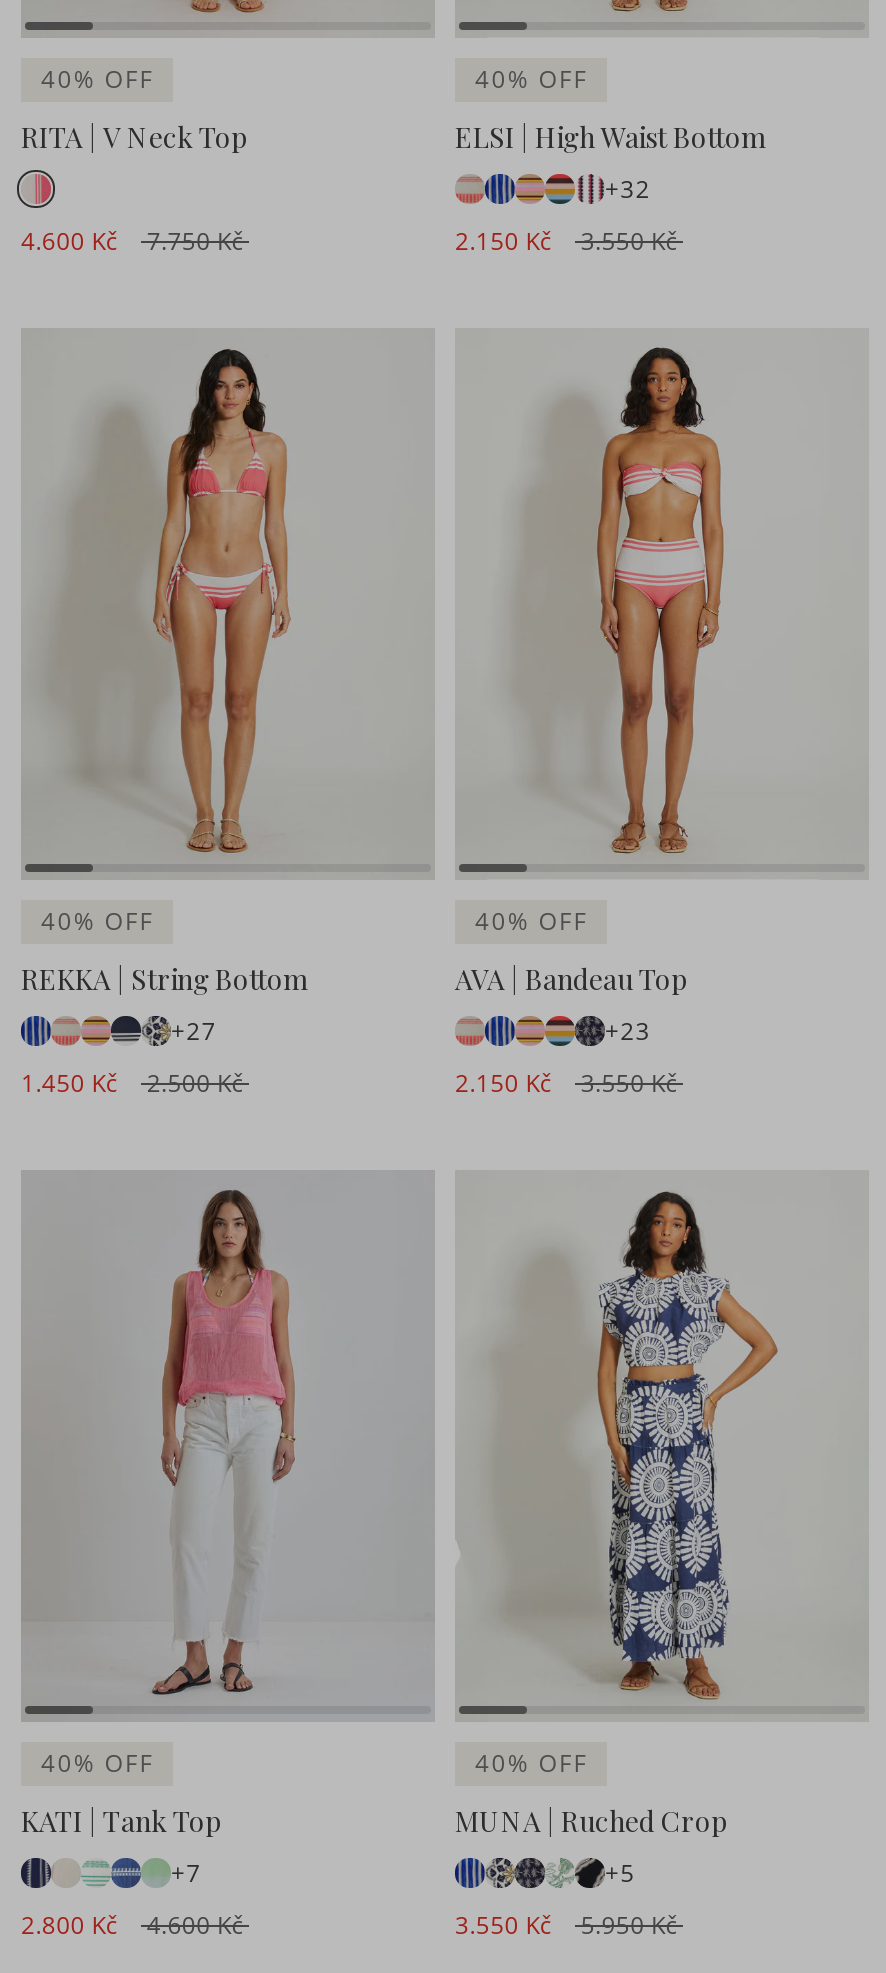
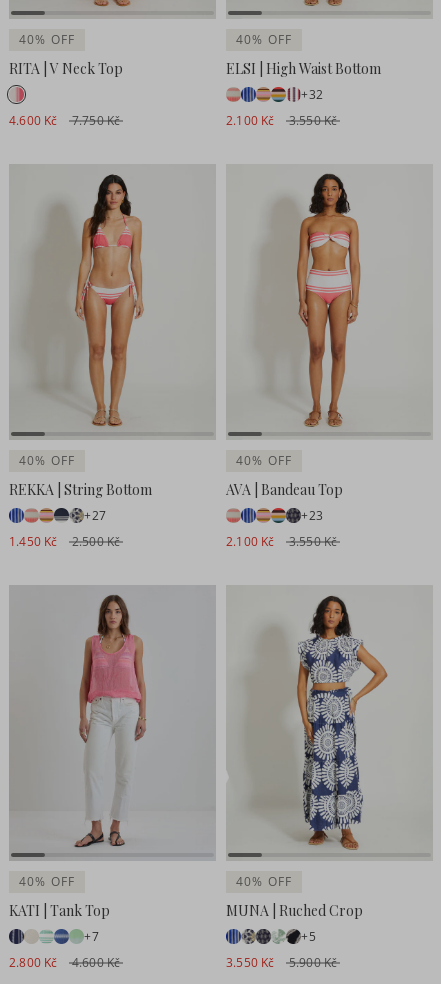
- 2.150 Kč 3.550 Kč
+ 2.100 Kč 3.550 Kč

- 2.150 Kč 3.550 Kč
+ 2.100 Kč 3.550 Kč

- 3.550 Kč 5.950 Kč
+ 3.550 Kč 5.900 Kč
